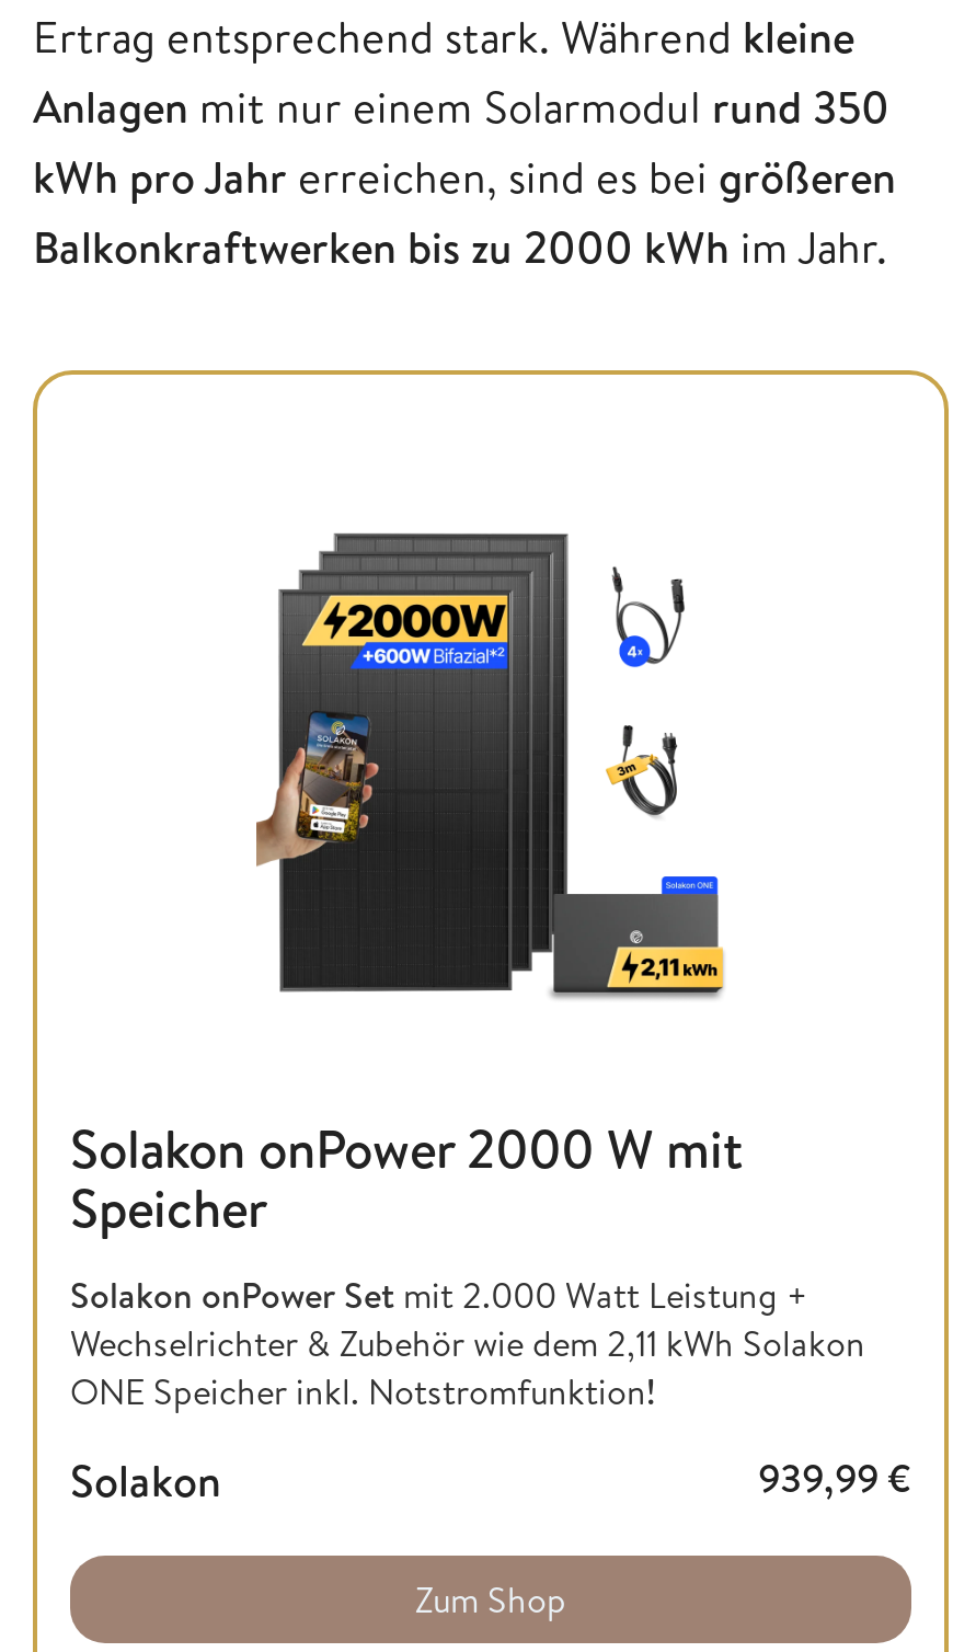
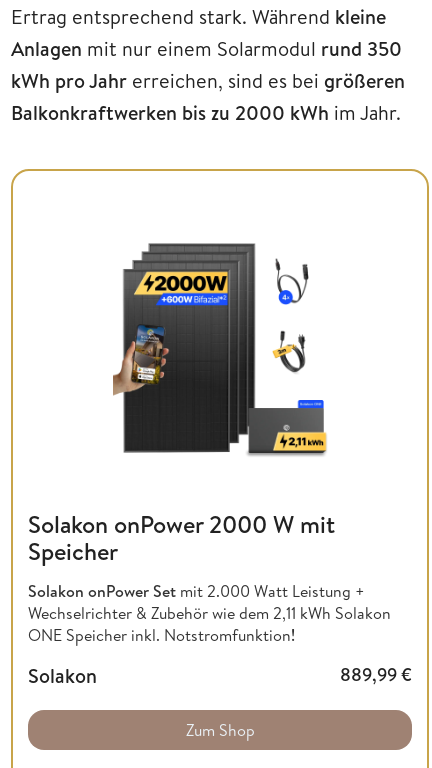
- 939,99 €
+ 889,99 €
